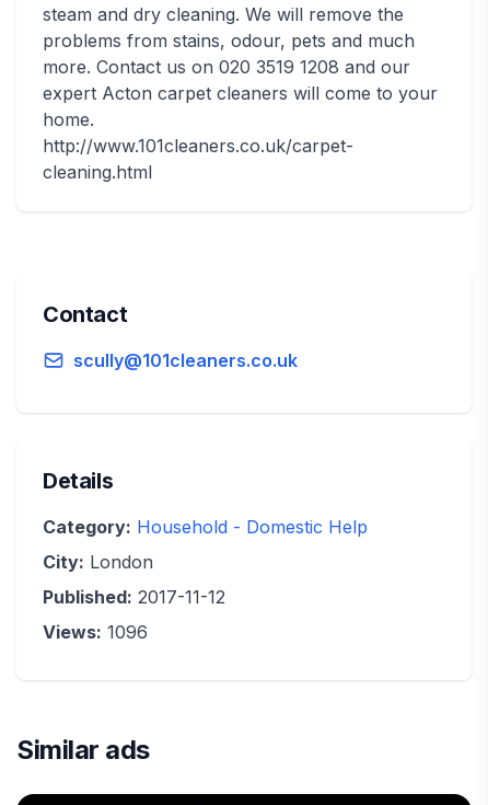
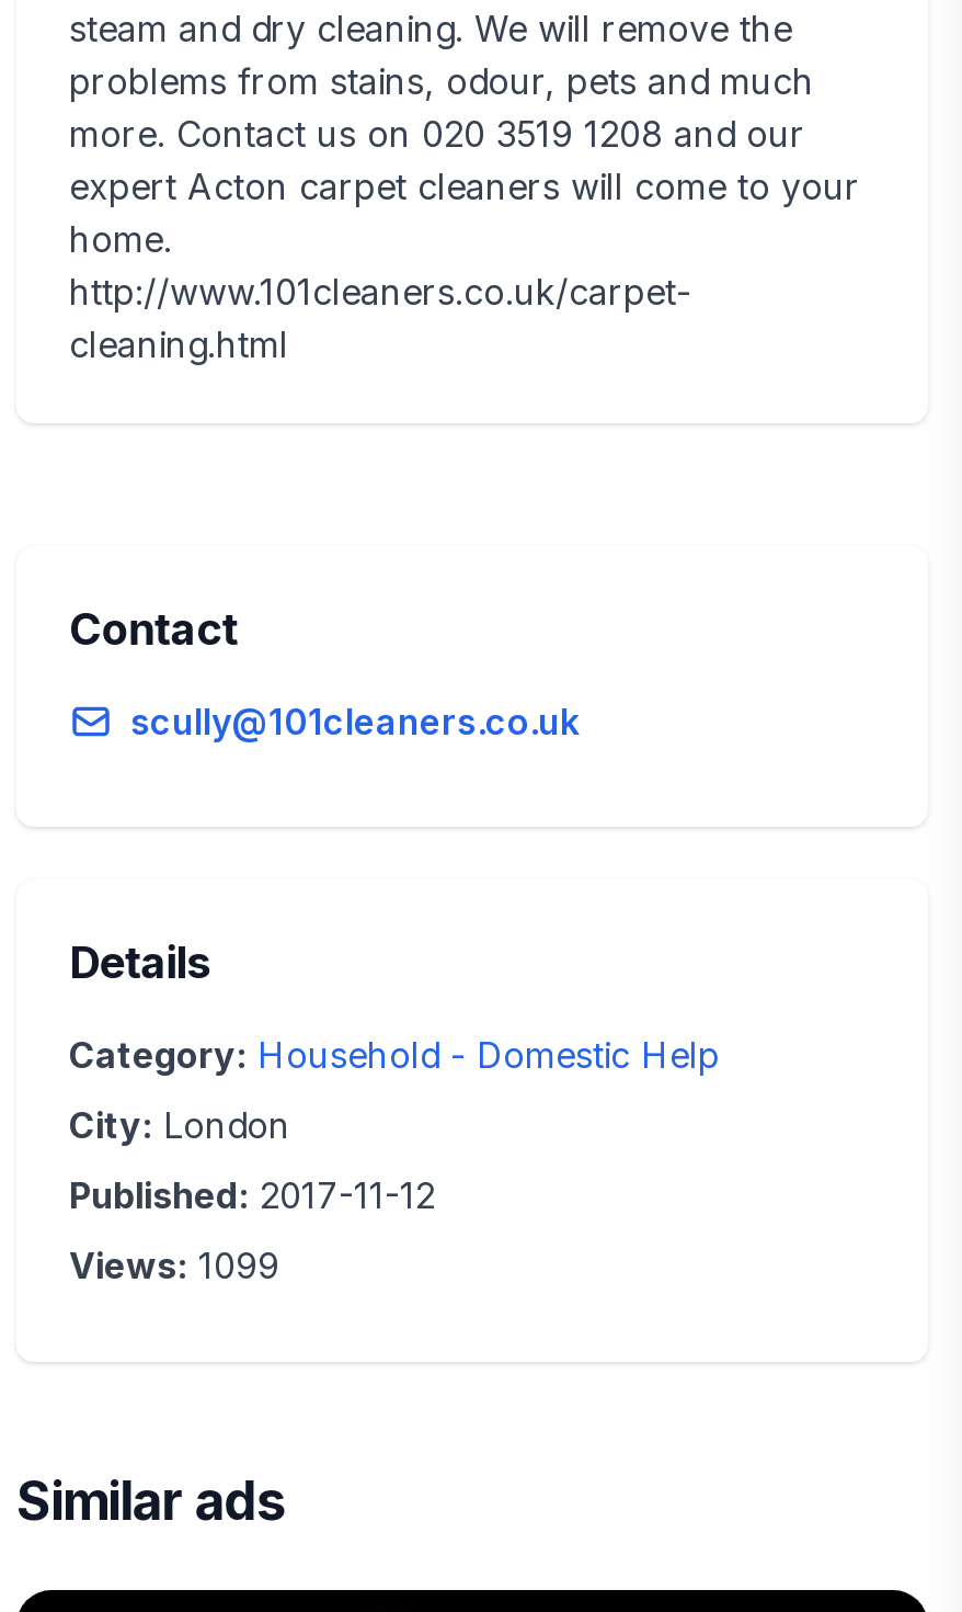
- Views: 1096
+ Views: 1099
